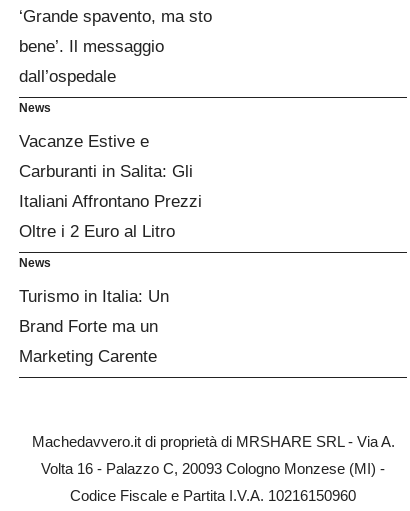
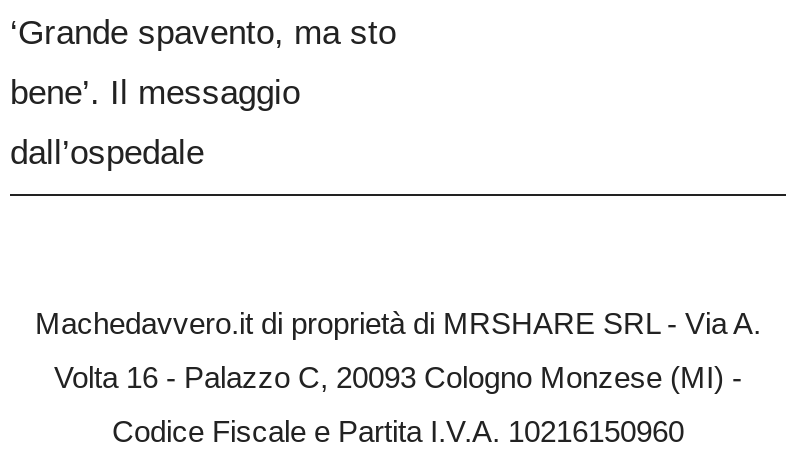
- News
- Vacanze Estive e
- Carburanti in Salita: Gli
- Italiani Affrontano Prezzi
- Oltre i 2 Euro al Litro
- News
- Turismo in Italia: Un
- Brand Forte ma un
- Marketing Carente
